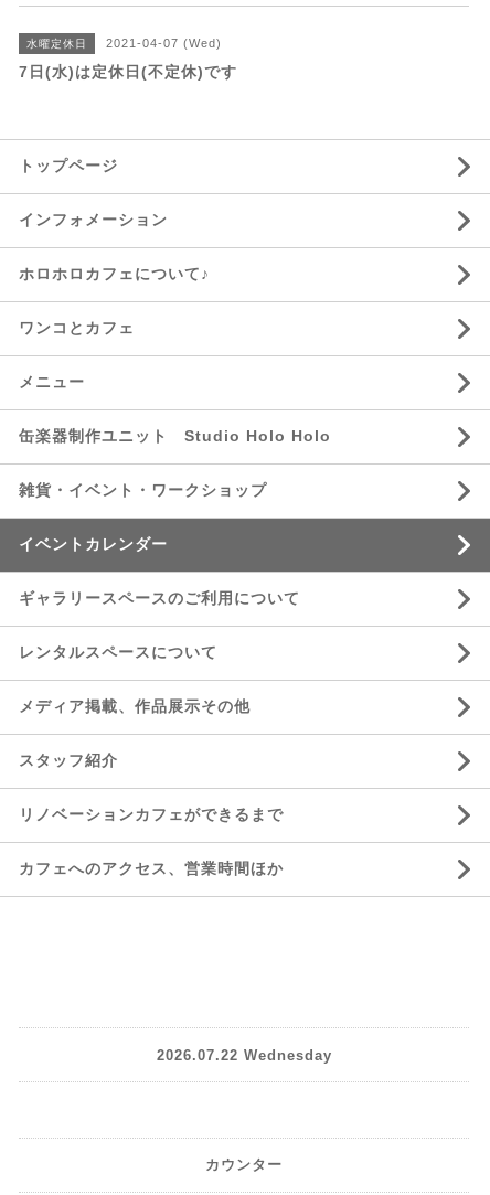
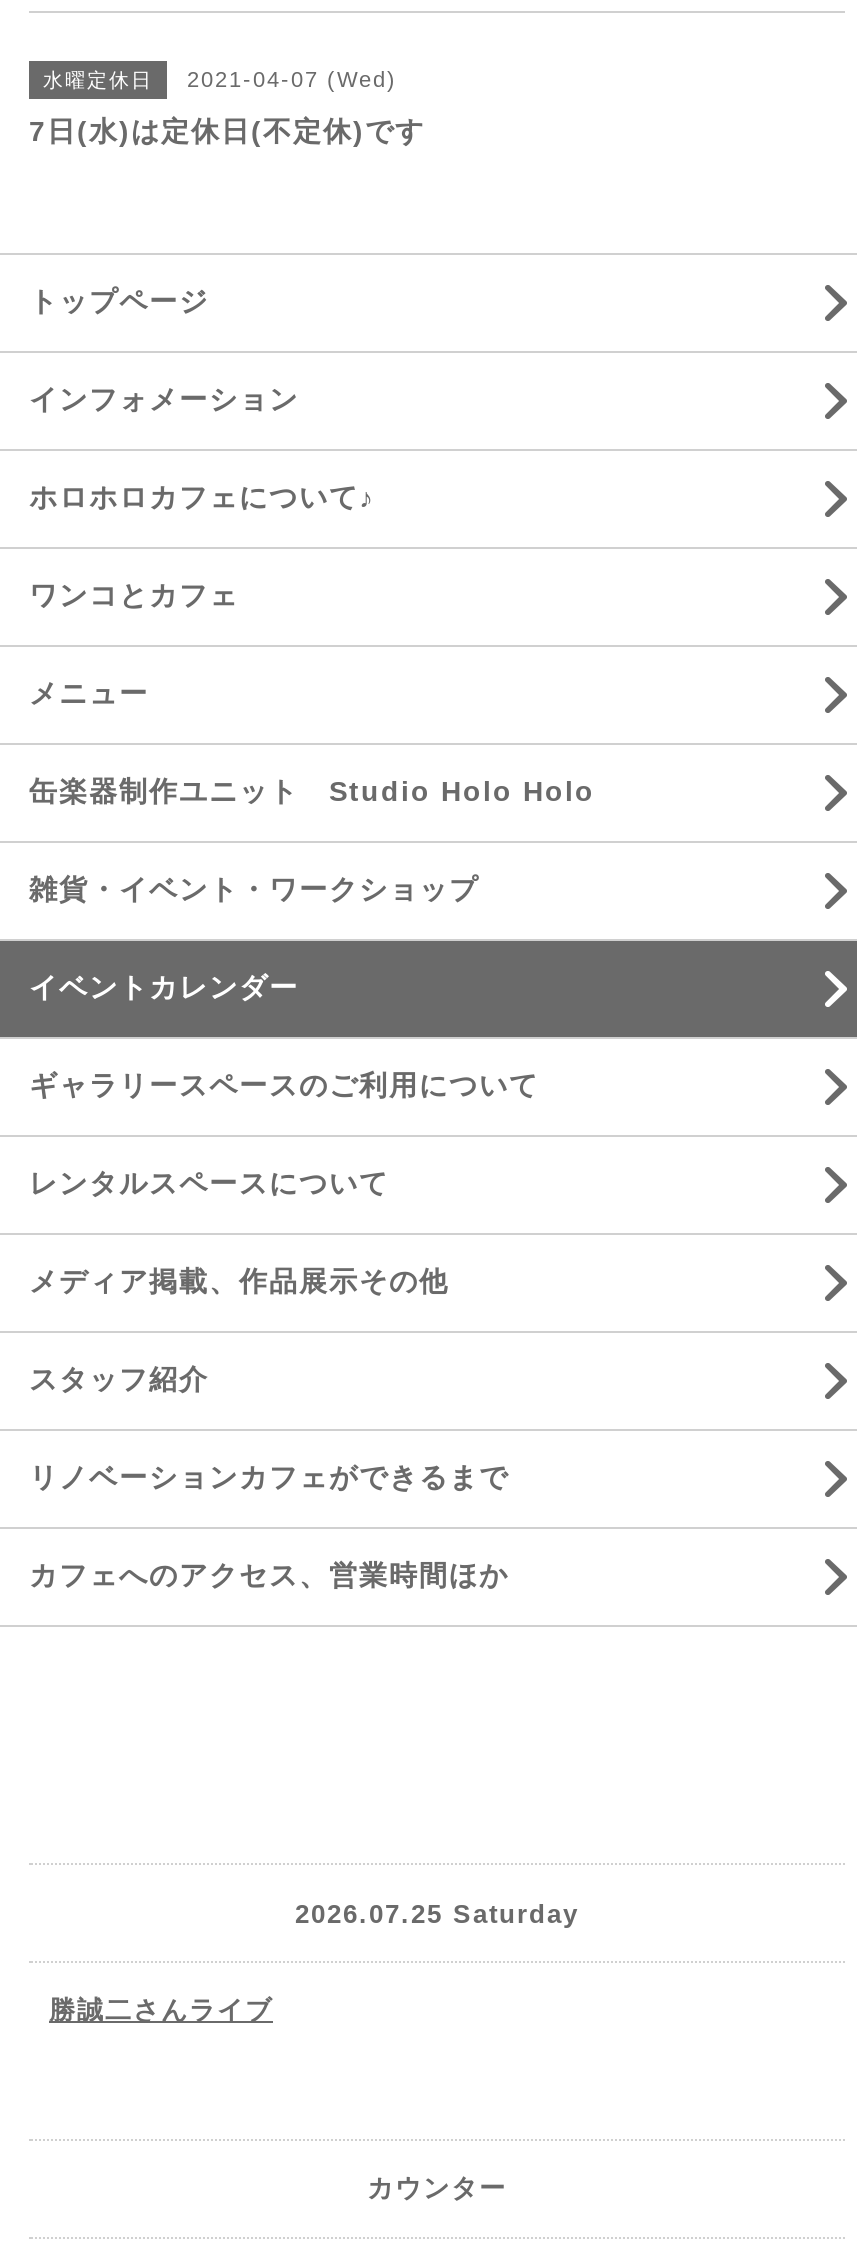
- 2026.07.22 Wednesday
+ 2026.07.25 Saturday
+ 勝誠二さんライブ
